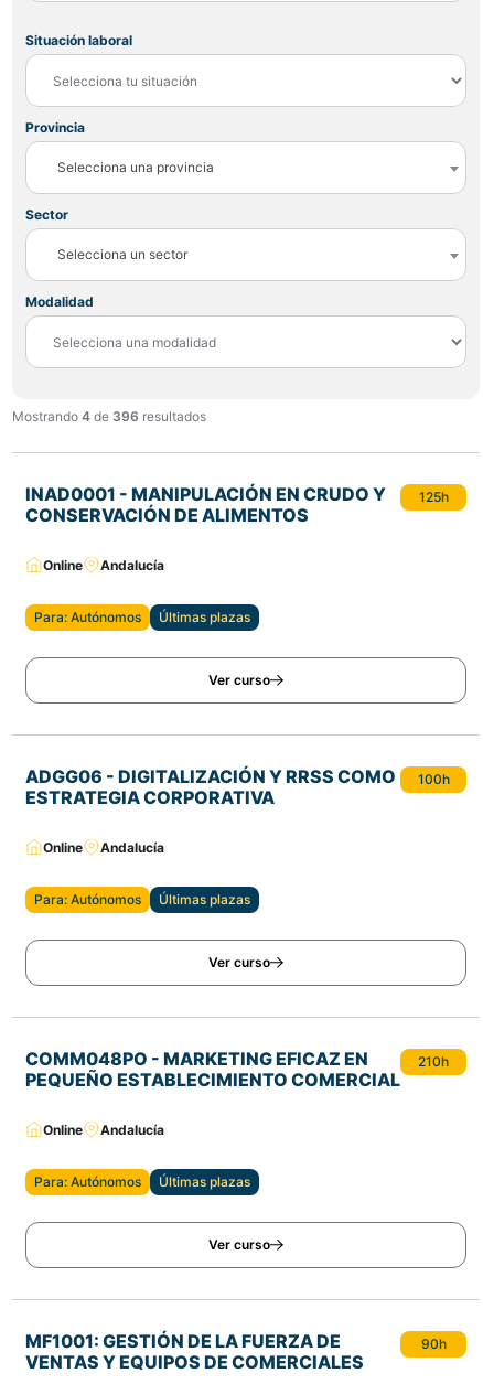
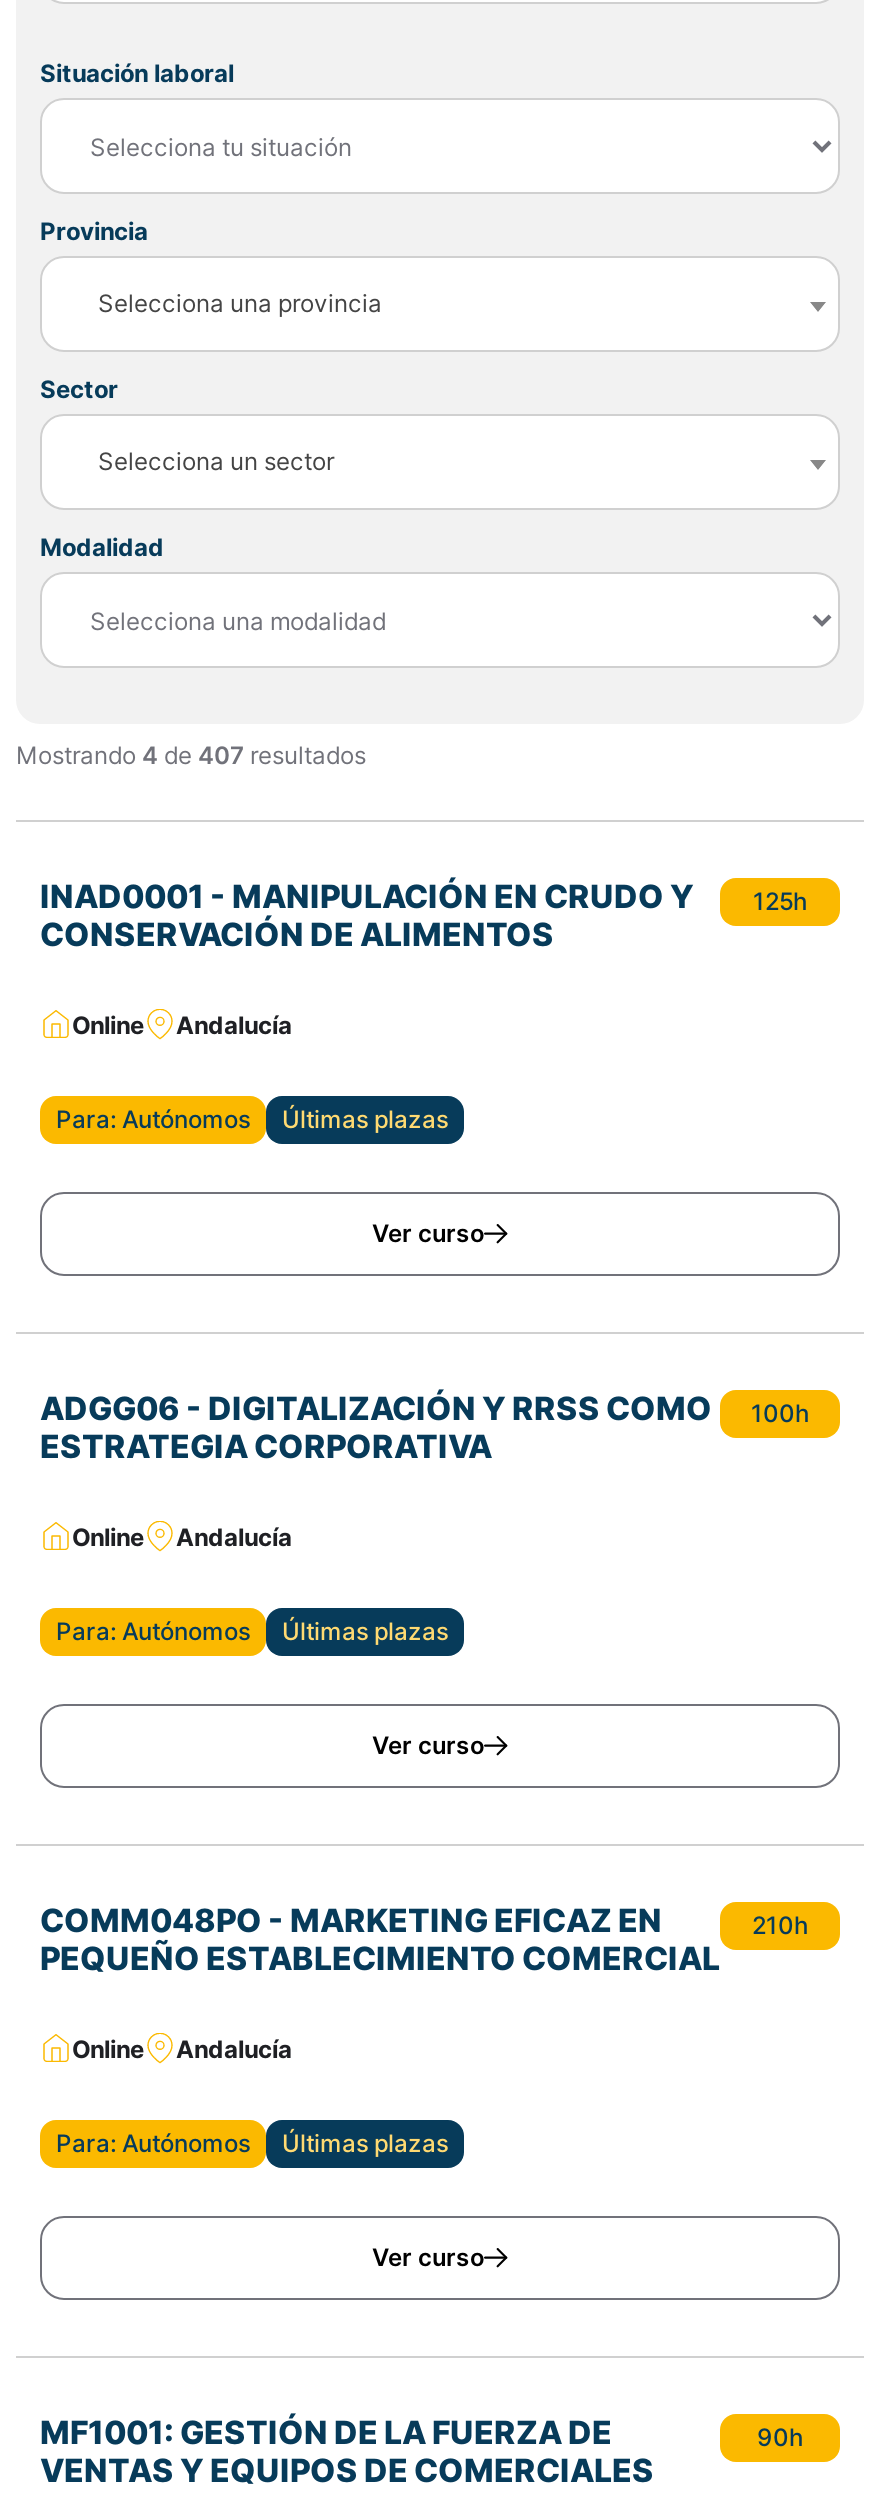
- Mostrando 4 de 396 resultados
+ Mostrando 4 de 407 resultados
